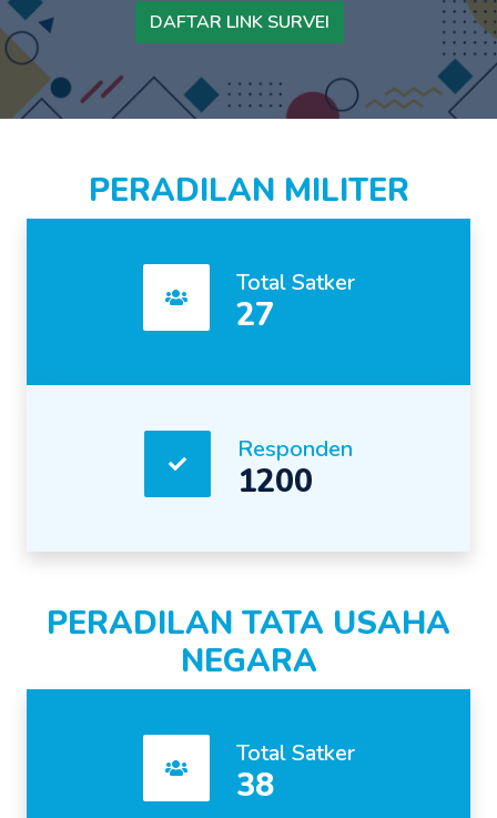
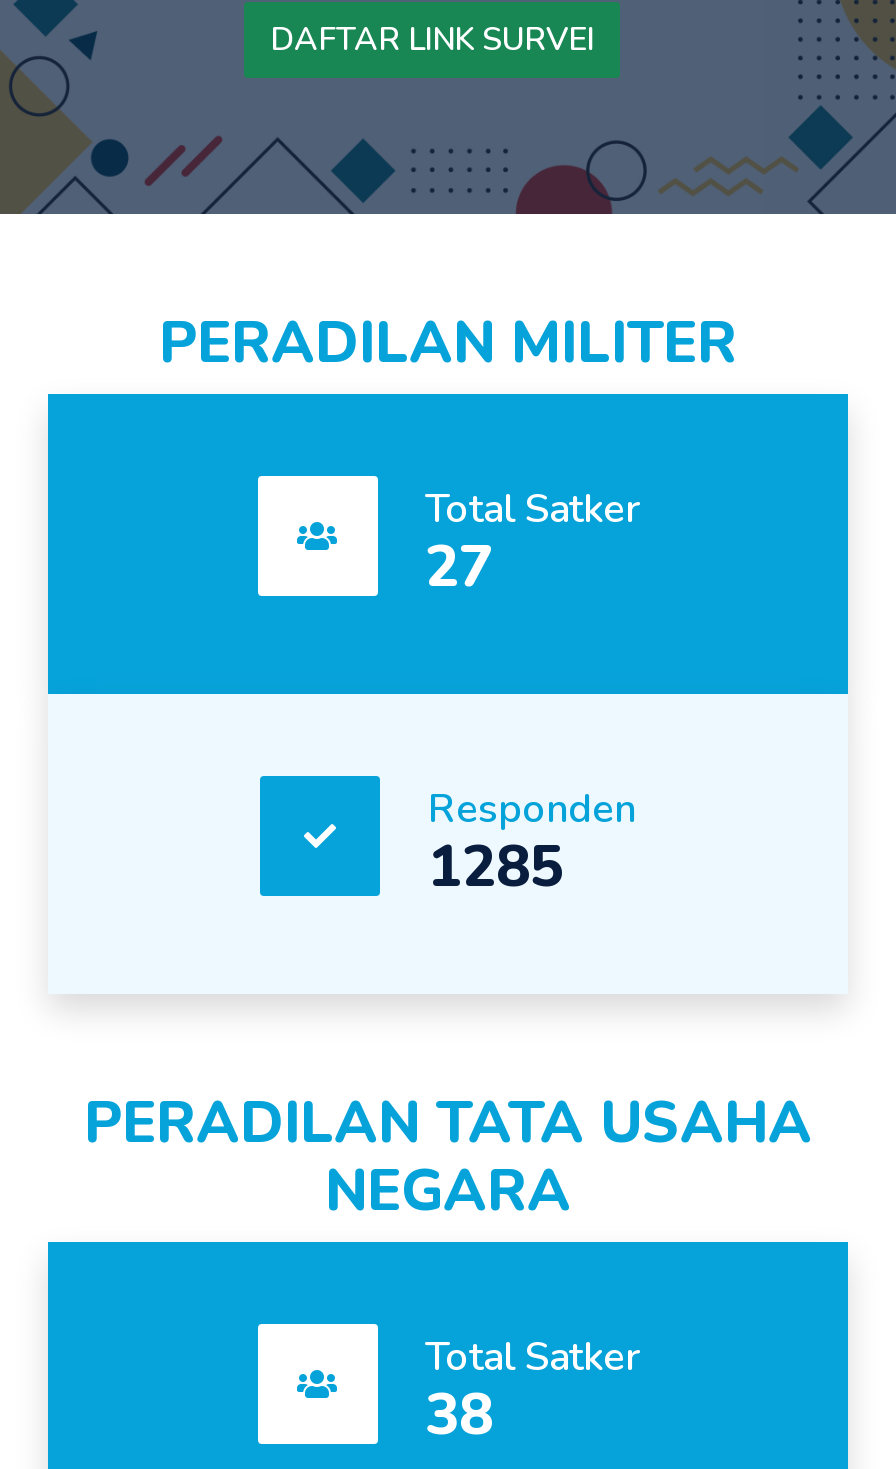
- 1200
+ 1285
